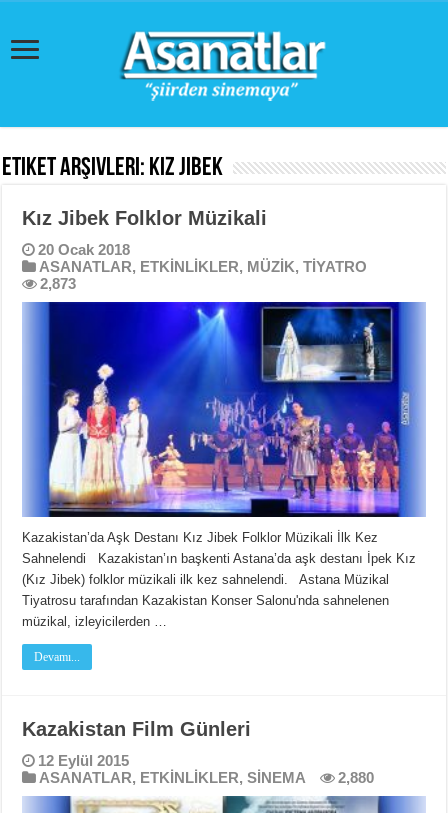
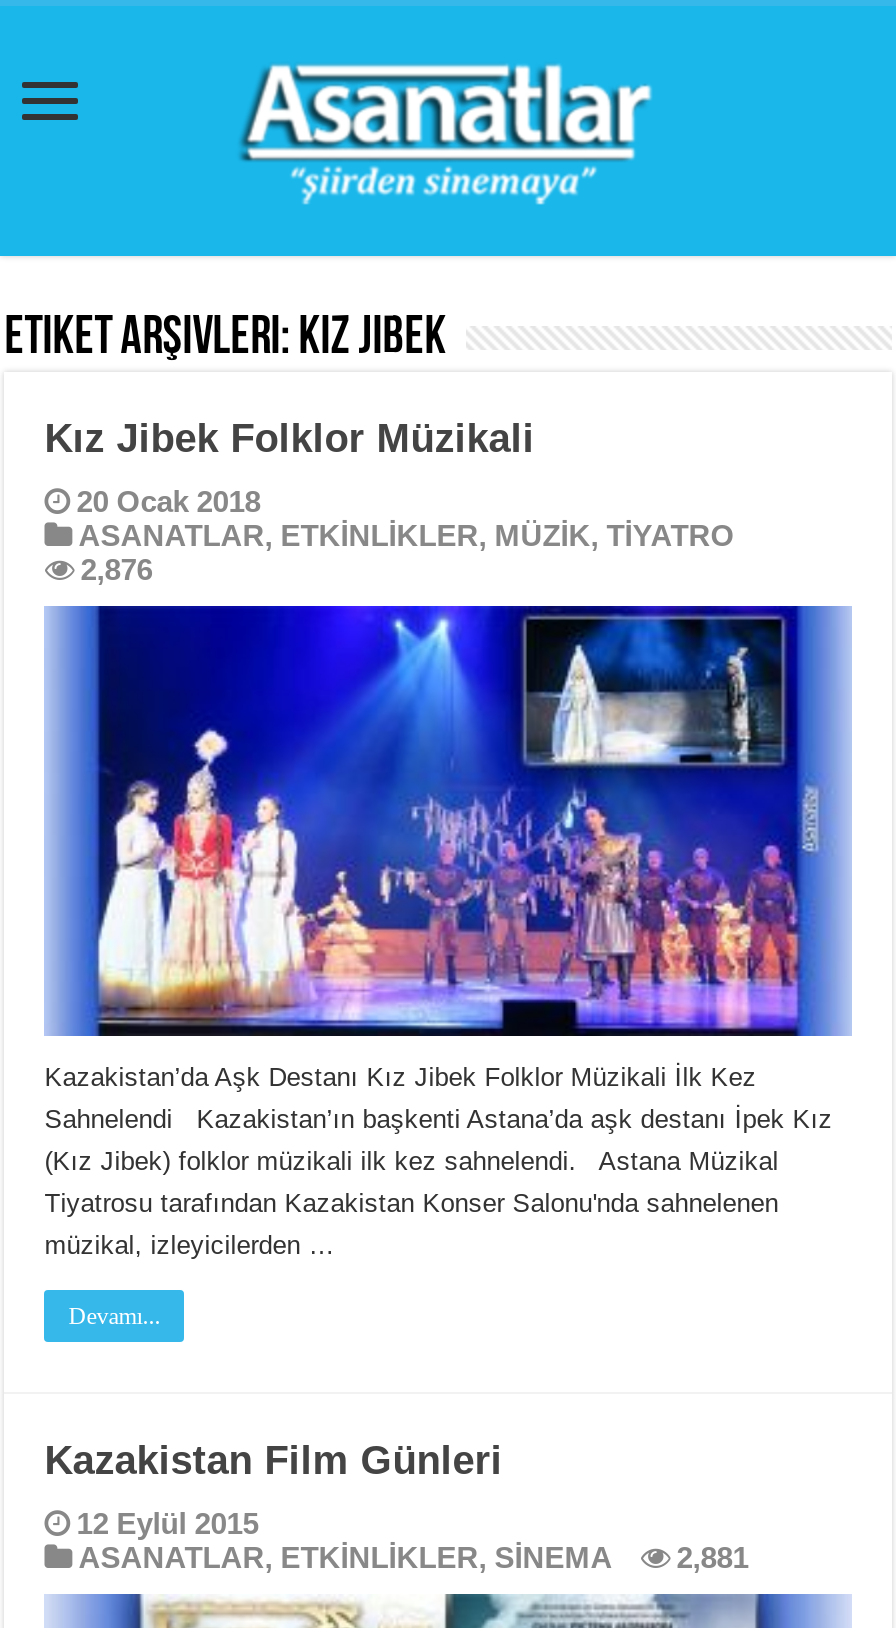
- 2,873
+ 2,876

- ASANATLAR, ETKİNLİKLER, SİNEMA 2,880
+ ASANATLAR, ETKİNLİKLER, SİNEMA 2,881
